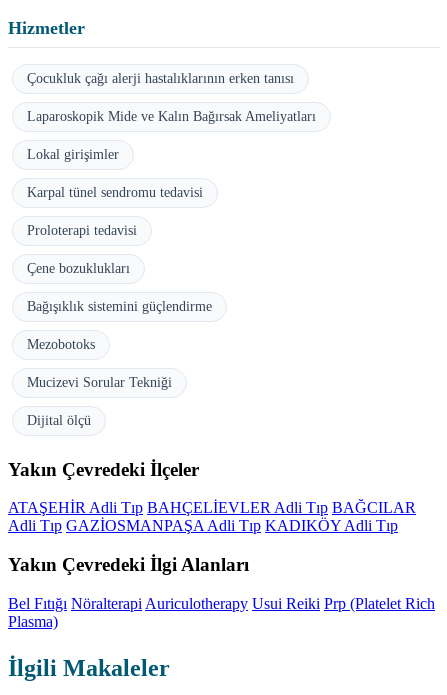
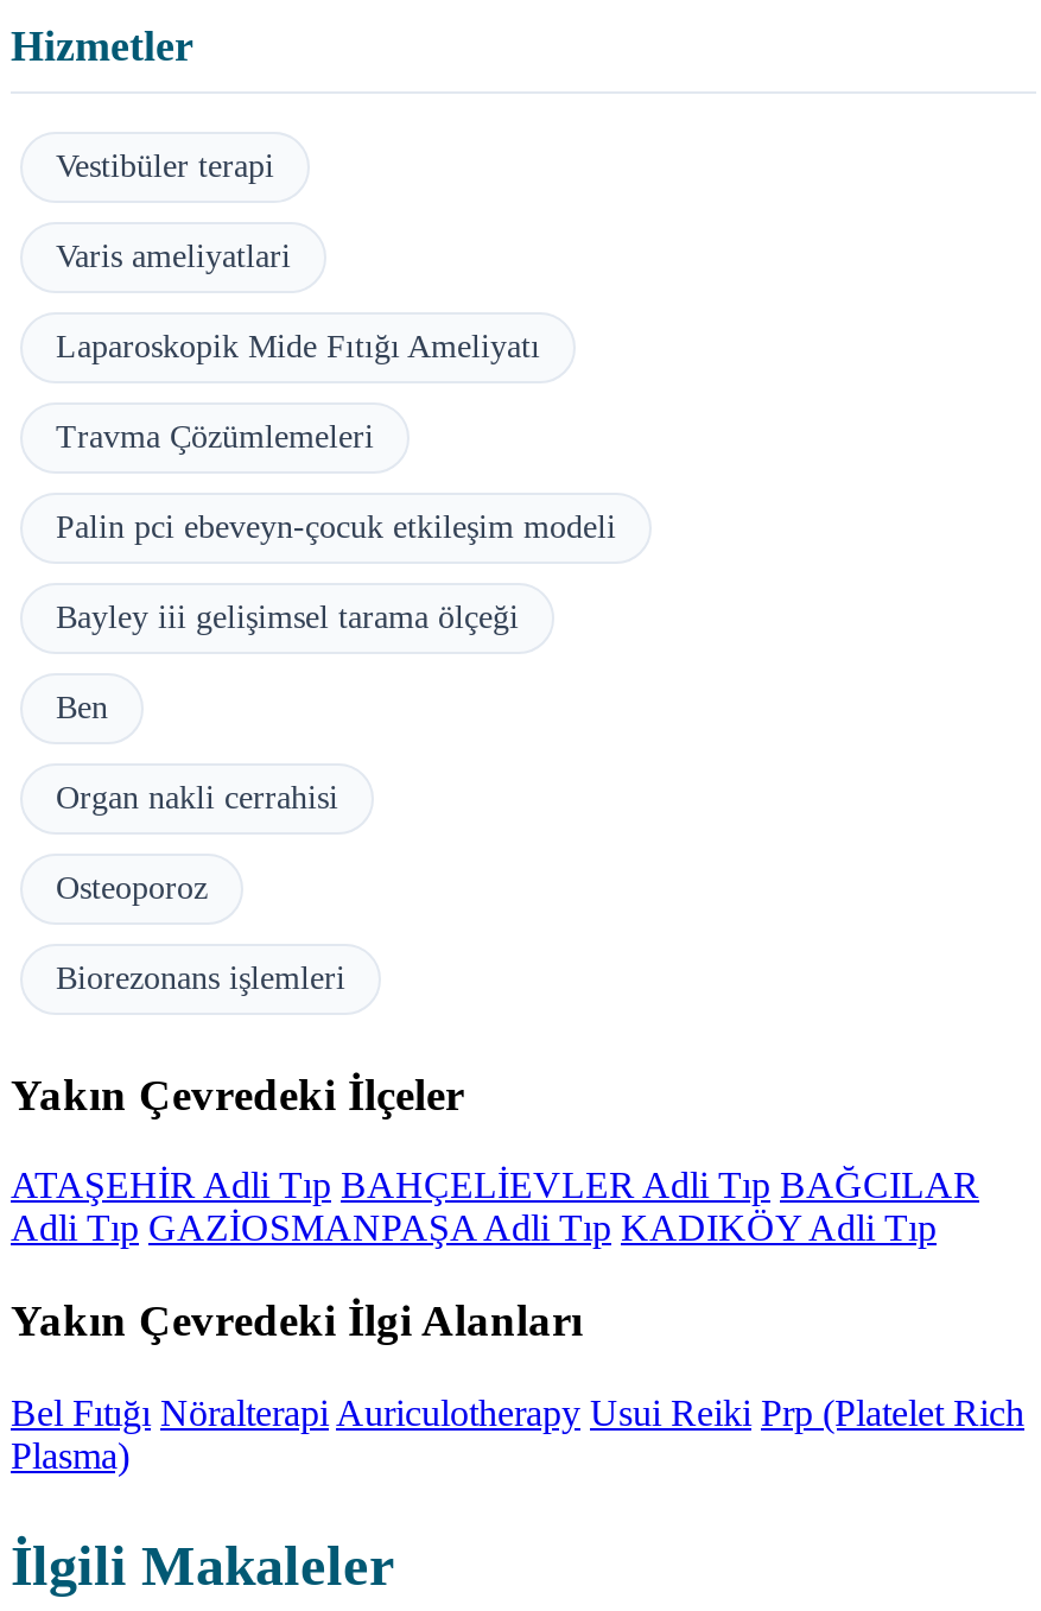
- Çocukluk çağı alerji hastalıklarının erken tanısı
+ Vestibüler terapi

- Laparoskopik Mide ve Kalın Bağırsak Ameliyatları
+ Varis ameliyatlari

- Lokal girişimler
+ Laparoskopik Mide Fıtığı Ameliyatı

- Karpal tünel sendromu tedavisi
+ Travma Çözümlemeleri

- Proloterapi tedavisi
+ Palin pci ebeveyn-çocuk etkileşim modeli

- Çene bozuklukları
+ Bayley iii gelişimsel tarama ölçeği

- Bağışıklık sistemini güçlendirme
+ Ben

- Mezobotoks
+ Organ nakli cerrahisi

- Mucizevi Sorular Tekniği
+ Osteoporoz

- Dijital ölçü
+ Biorezonans işlemleri
